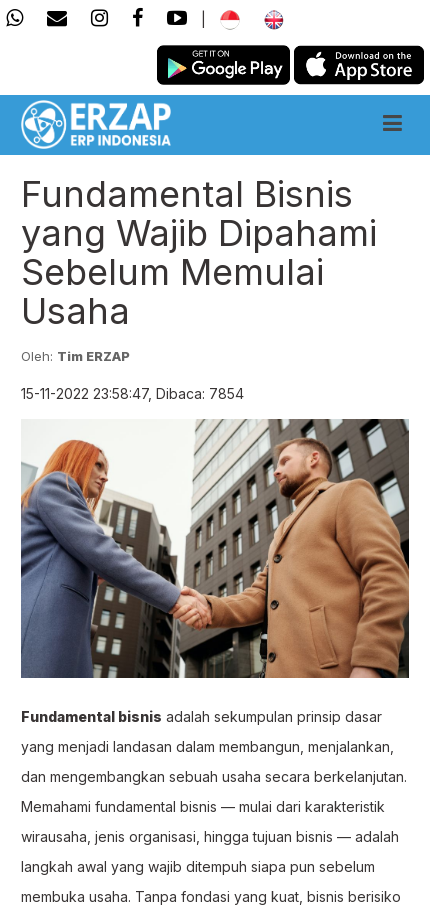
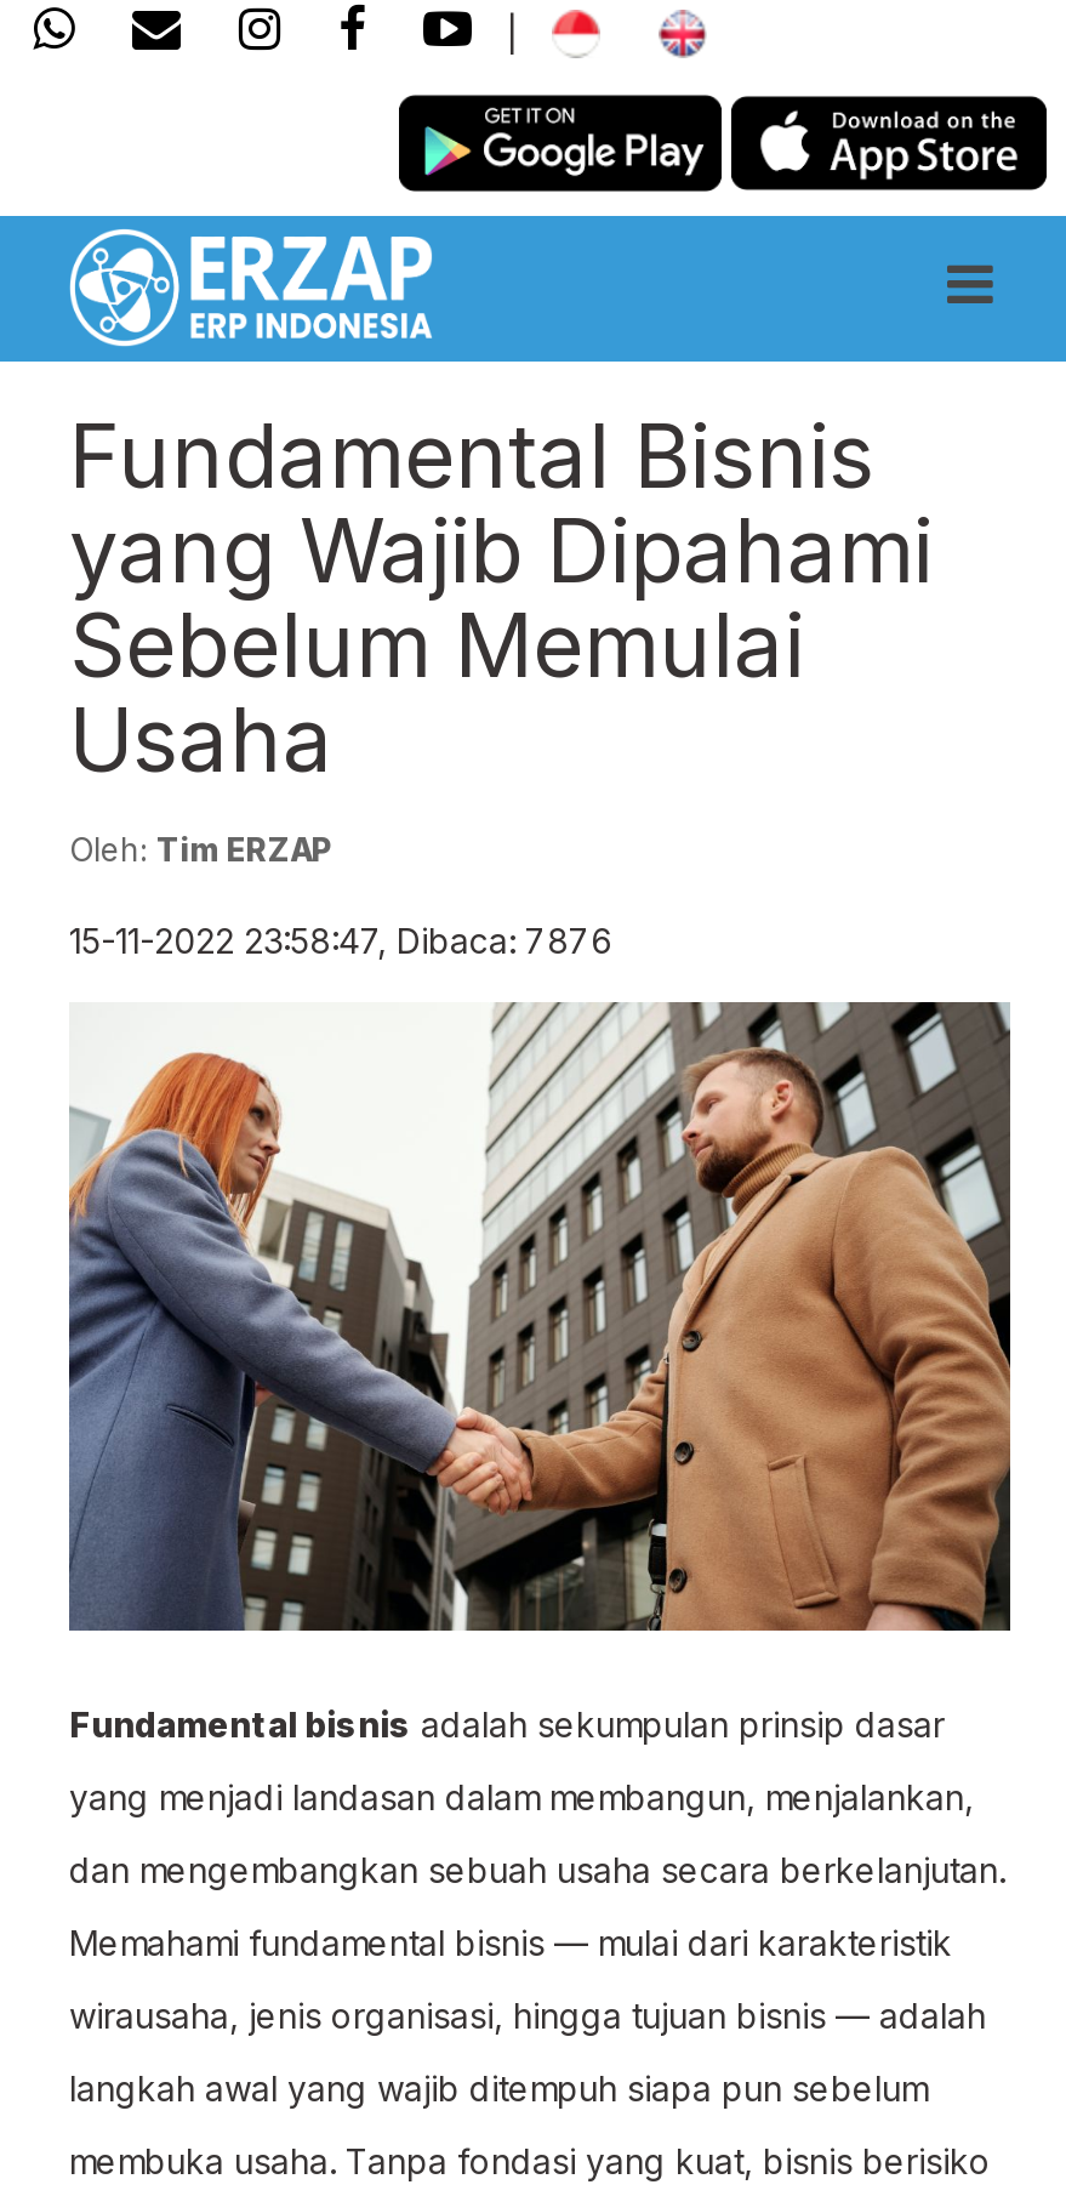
- 15-11-2022 23:58:47, Dibaca: 7854
+ 15-11-2022 23:58:47, Dibaca: 7876
